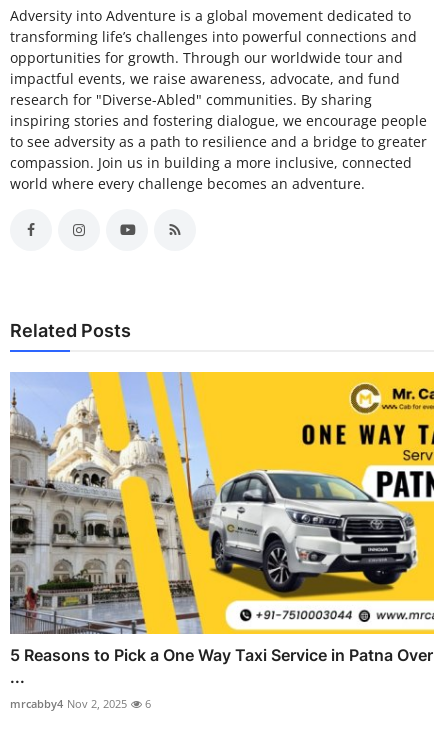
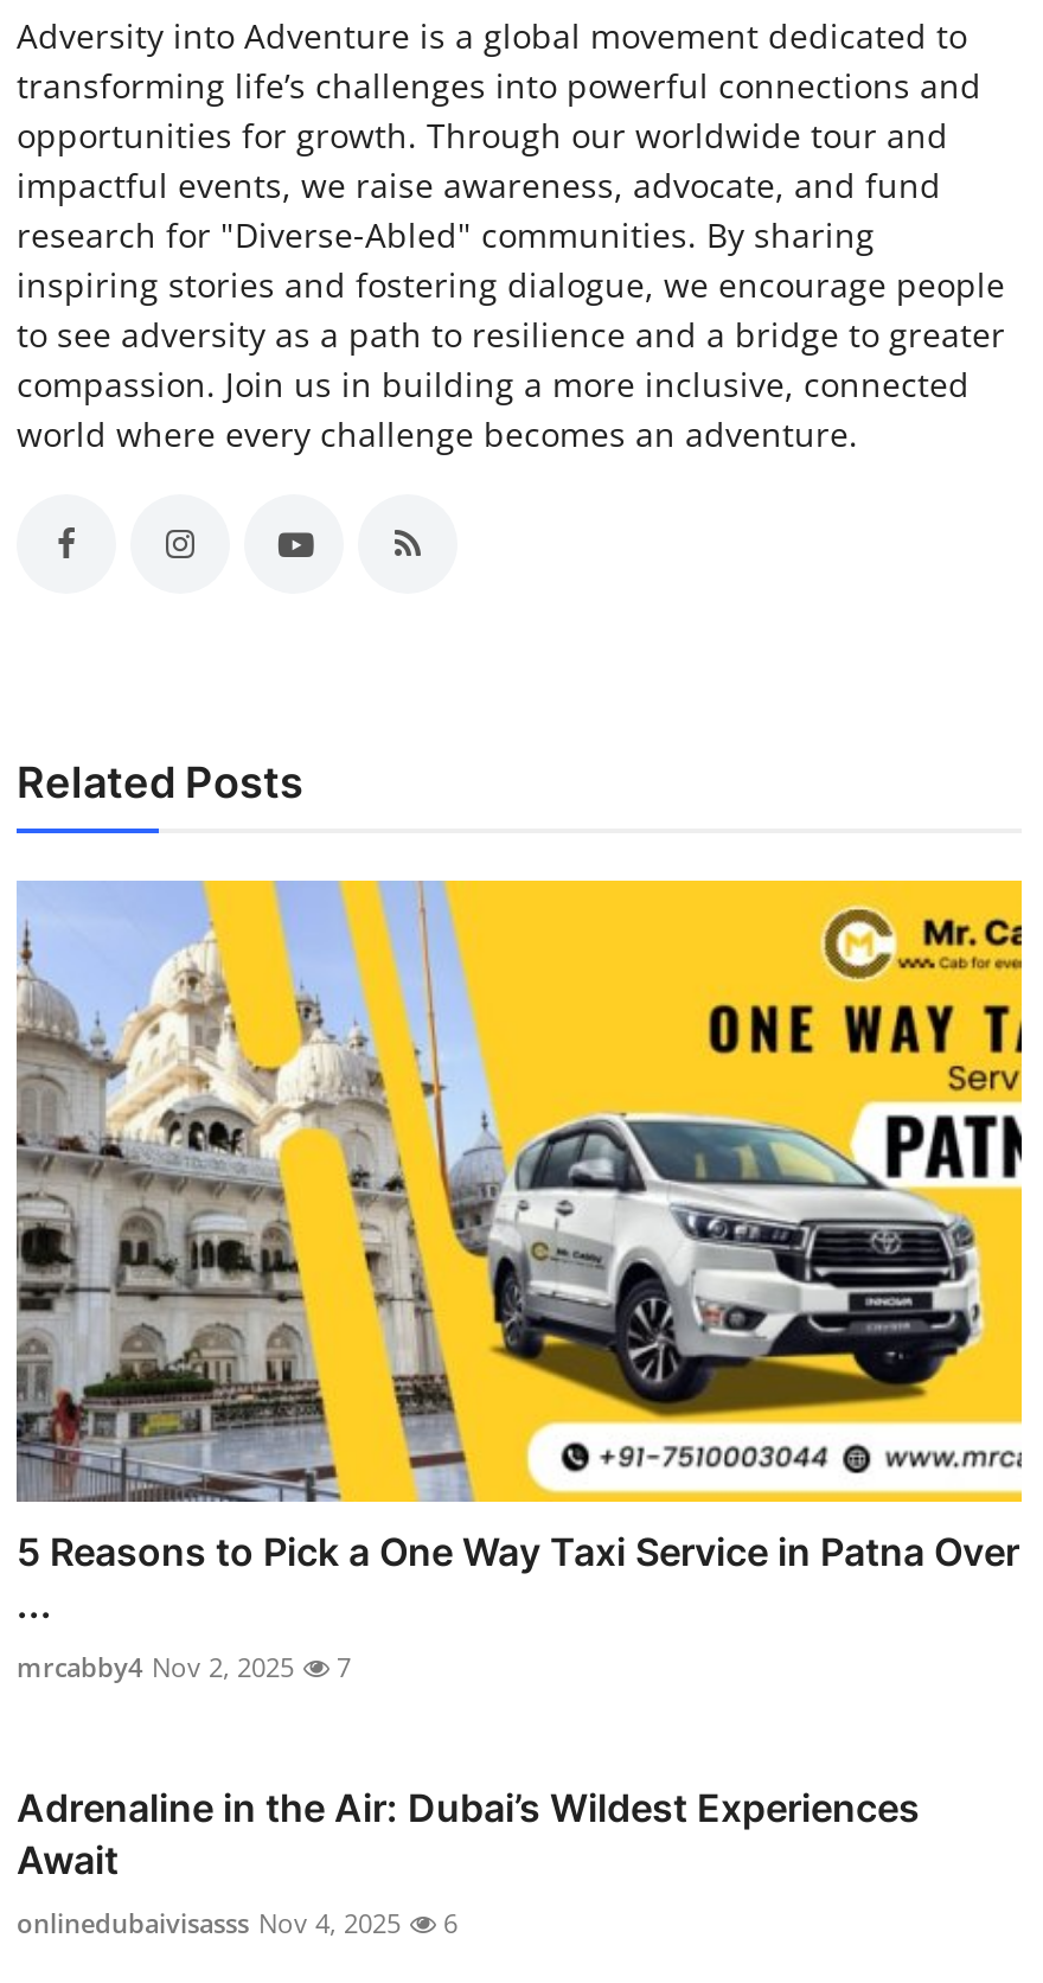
+ 7
+ Adrenaline in the Air: Dubai’s Wildest Experiences
+ Await
+ onlinedubaivisasss Nov 4, 2025
